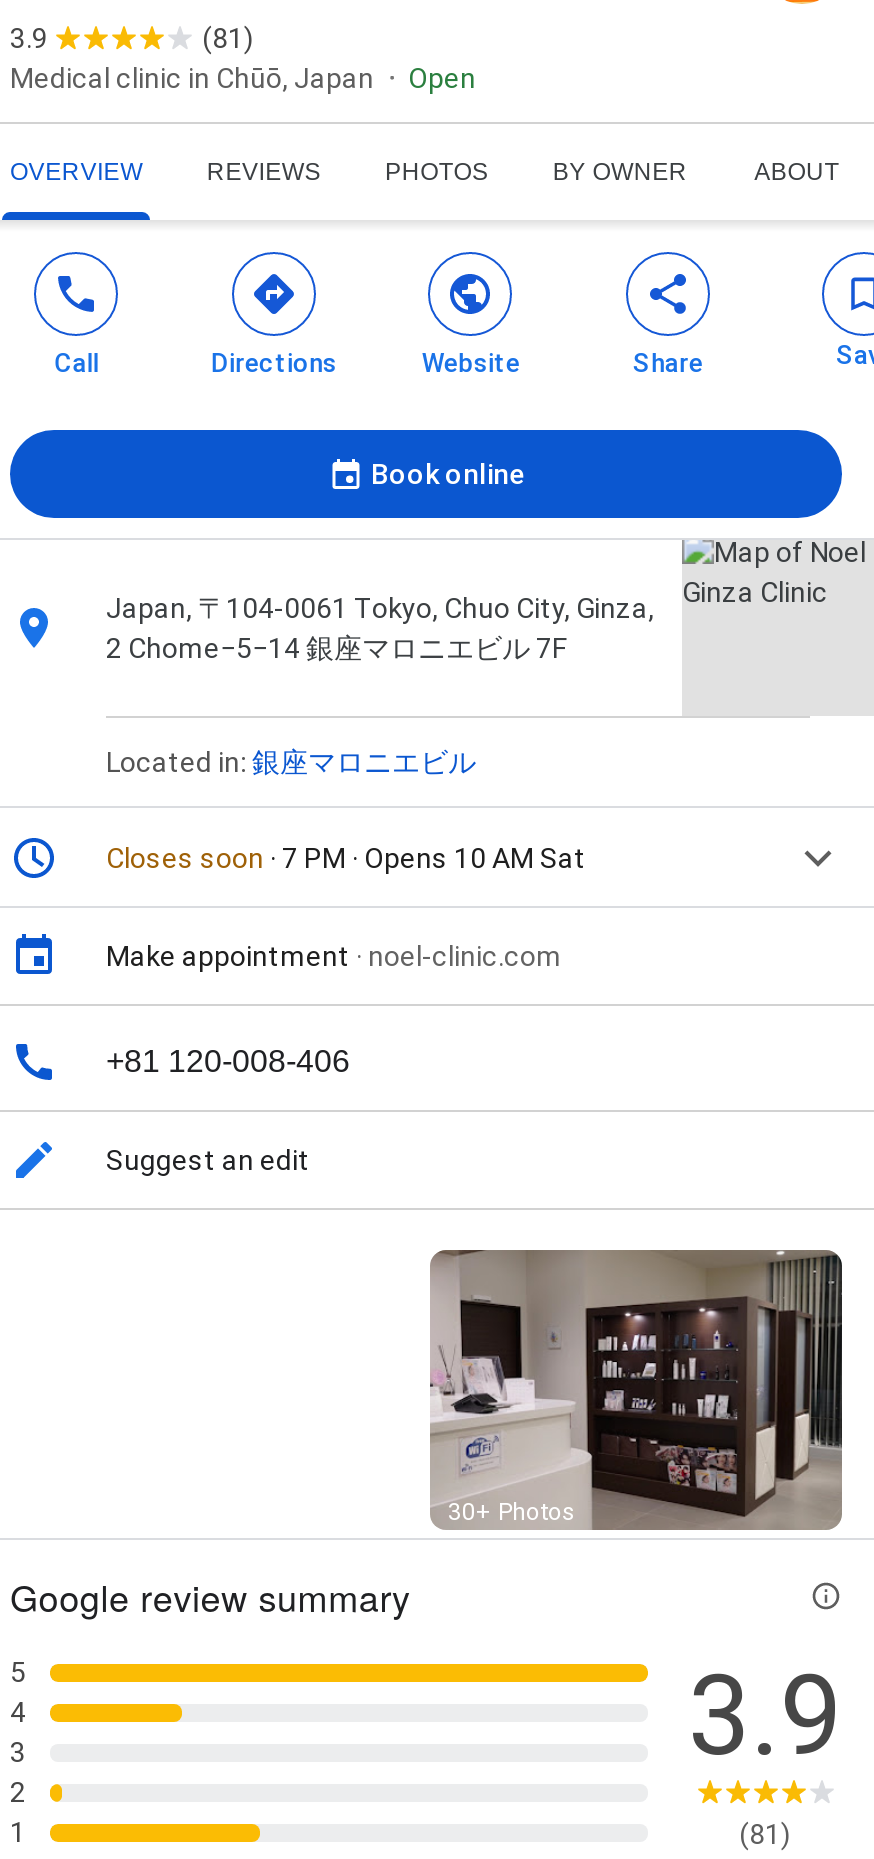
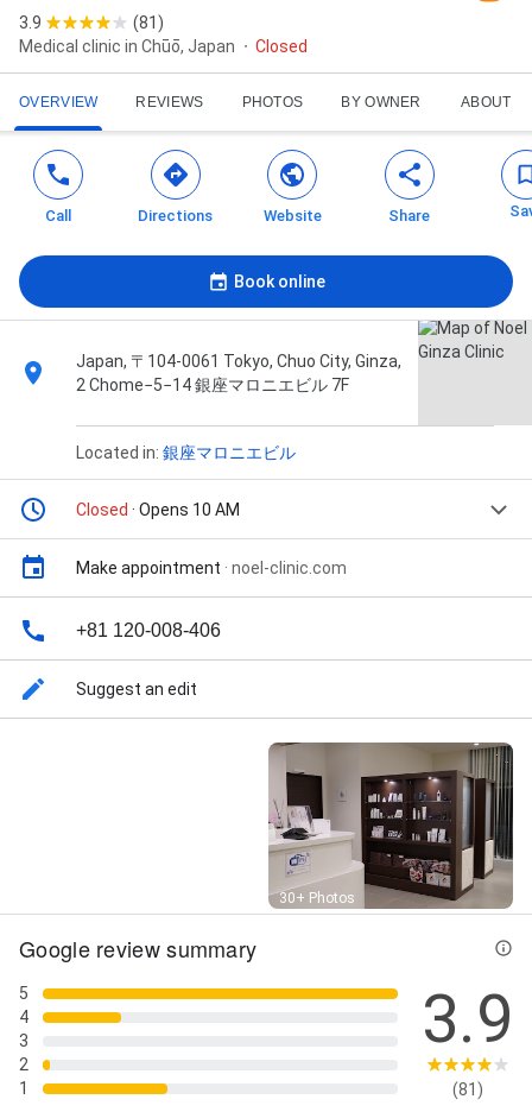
- Open
+ Closed

- Closes soon · 7 PM · Opens 10 AM Sat
+ Closed · Opens 10 AM
